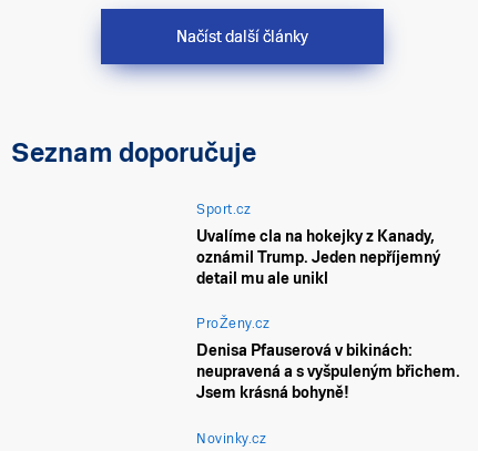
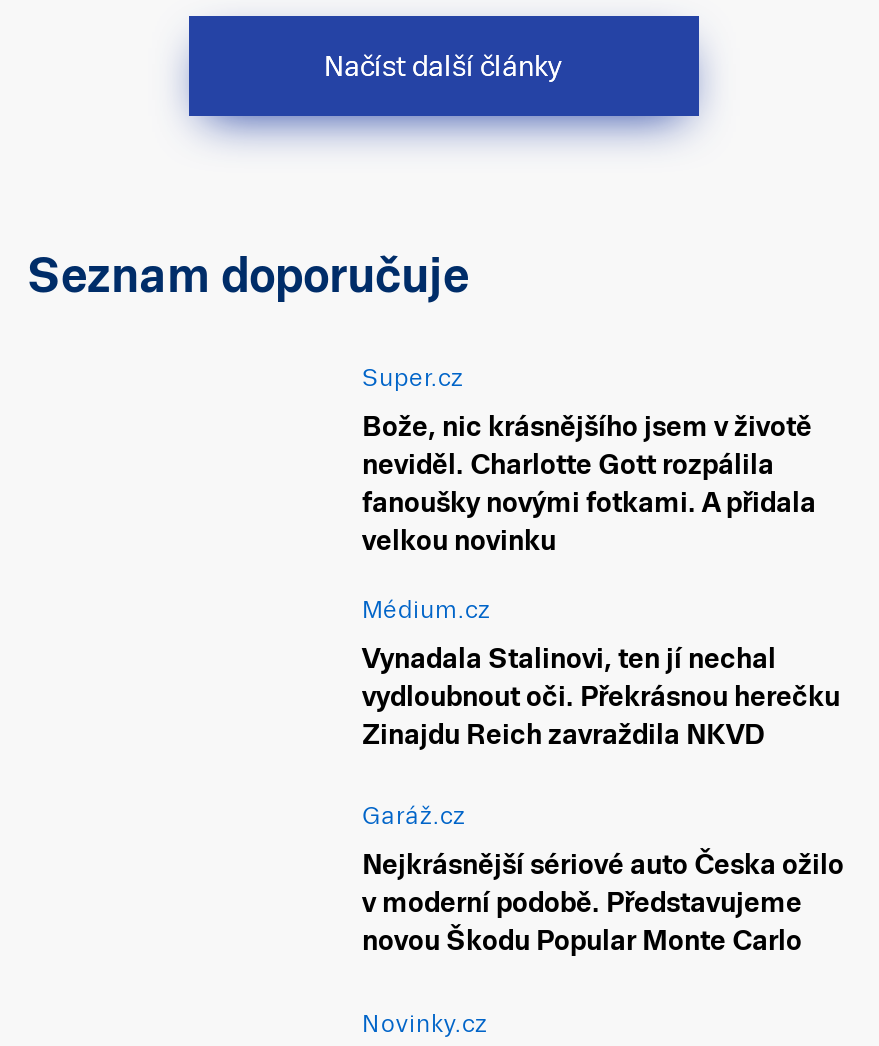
- Sport.cz
- Uvalíme cla na hokejky z Kanady,
- oznámil Trump. Jeden nepříjemný
- detail mu ale unikl
- ProŽeny.cz
- Denisa Pfauserová v bikinách:
- neupravená a s vyšpuleným břichem.
- Jsem krásná bohyně!
+ Super.cz
+ Bože, nic krásnějšího jsem v životě
+ neviděl. Charlotte Gott rozpálila
+ fanoušky novými fotkami. A přidala
+ velkou novinku
+ Médium.cz
+ Vynadala Stalinovi, ten jí nechal
+ vydloubnout oči. Překrásnou herečku
+ Zinajdu Reich zavraždila NKVD
+ Garáž.cz
+ Nejkrásnější sériové auto Česka ožilo
+ v moderní podobě. Představujeme
+ novou Škodu Popular Monte Carlo
